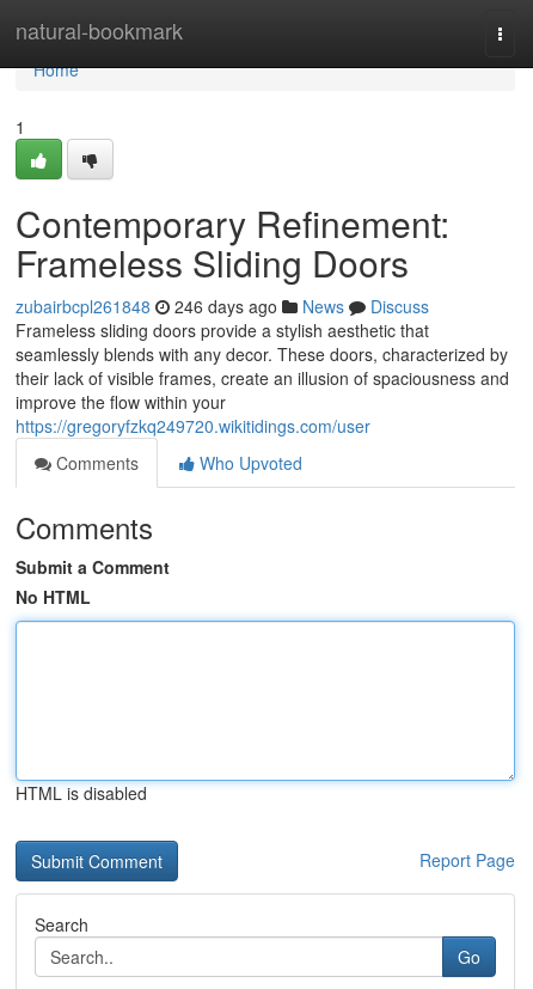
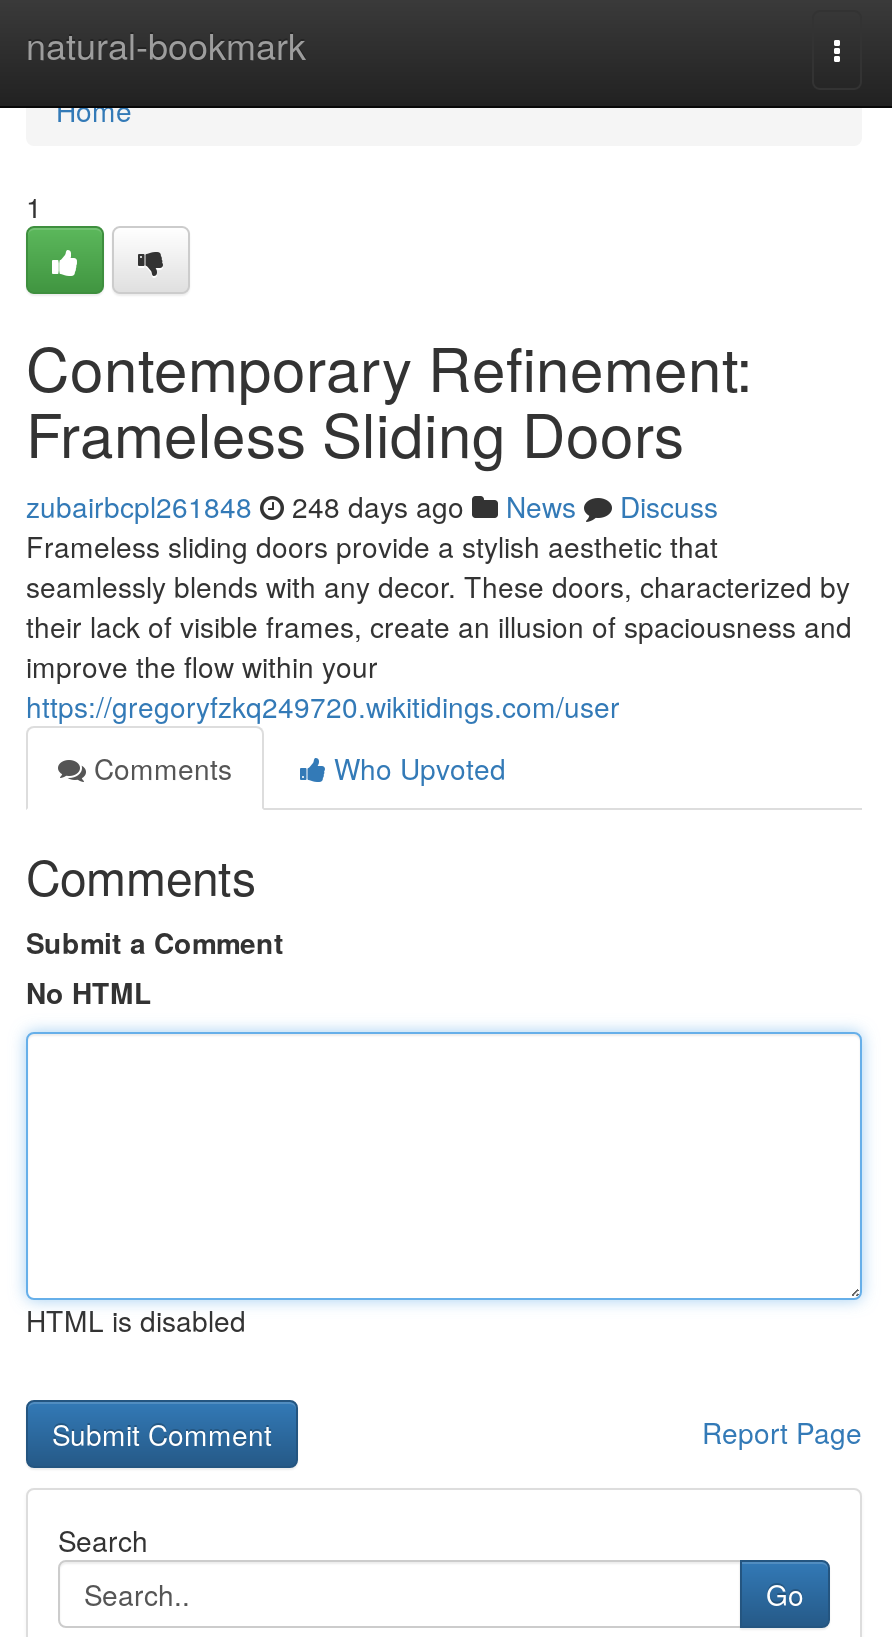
- zubairbcpl261848 246 days ago News Discuss
+ zubairbcpl261848 248 days ago News Discuss
